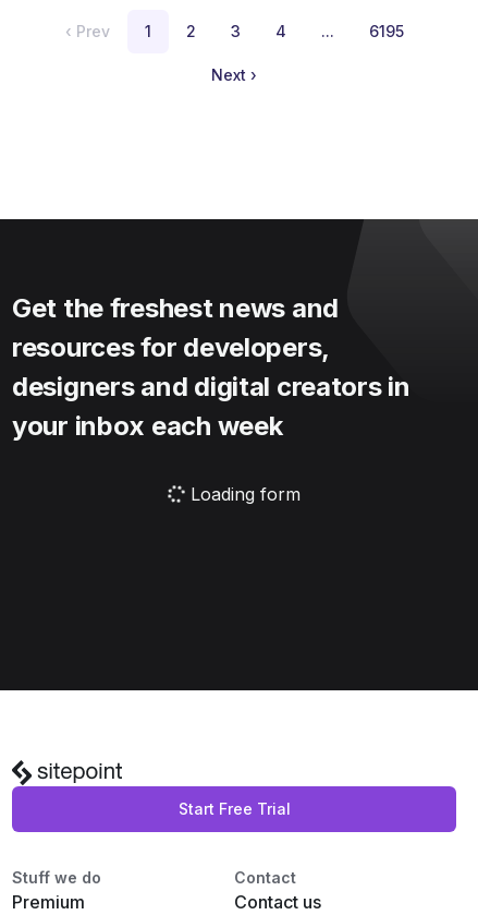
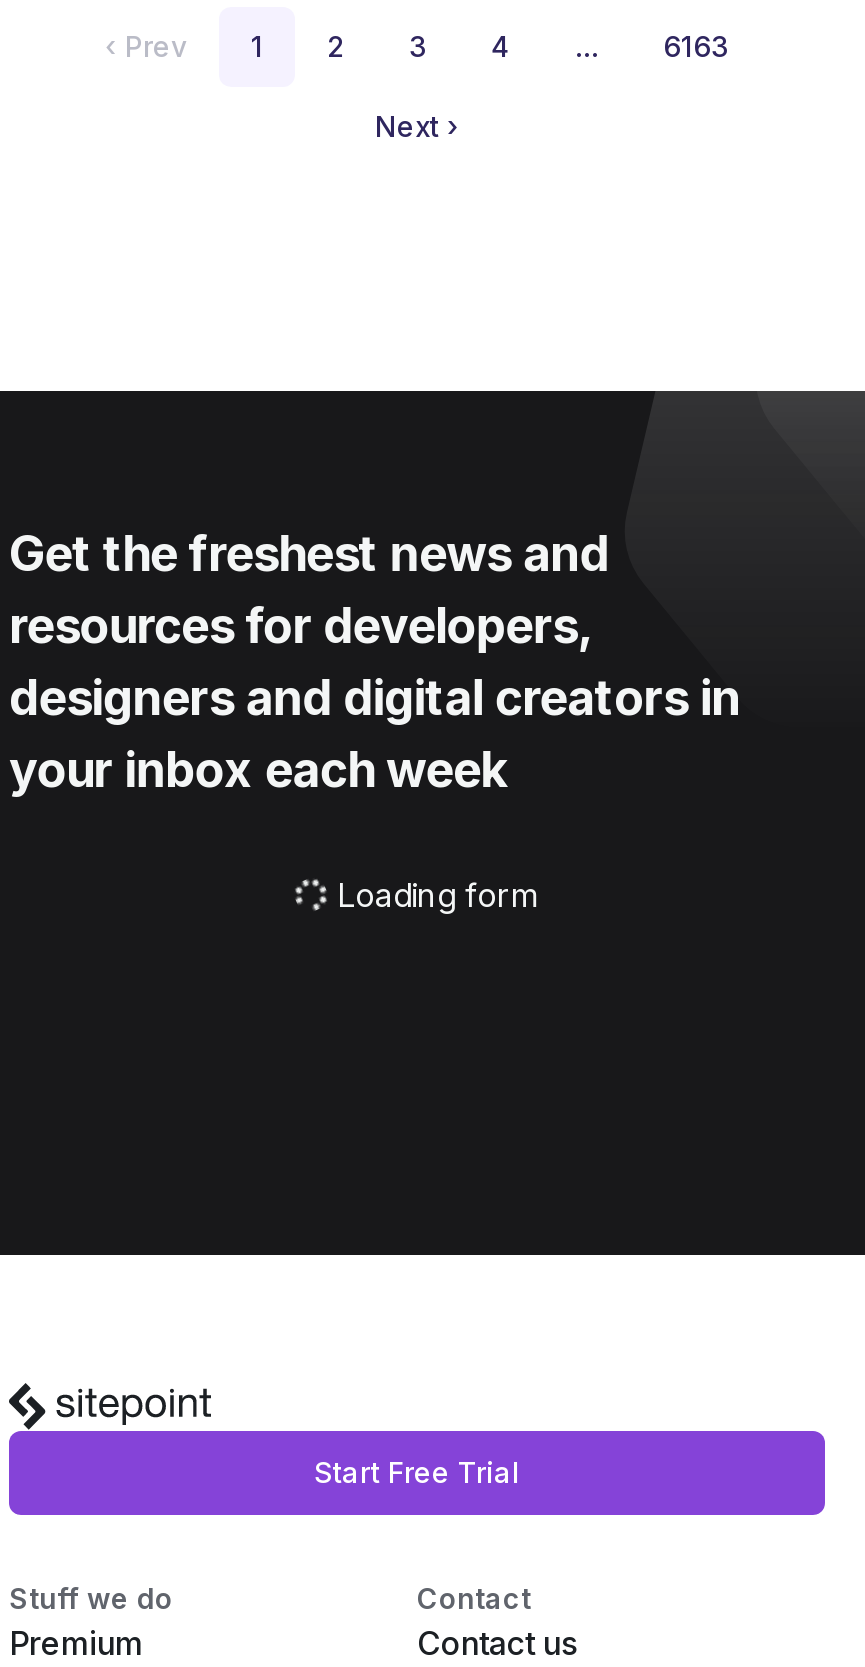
- 6195
+ 6163
